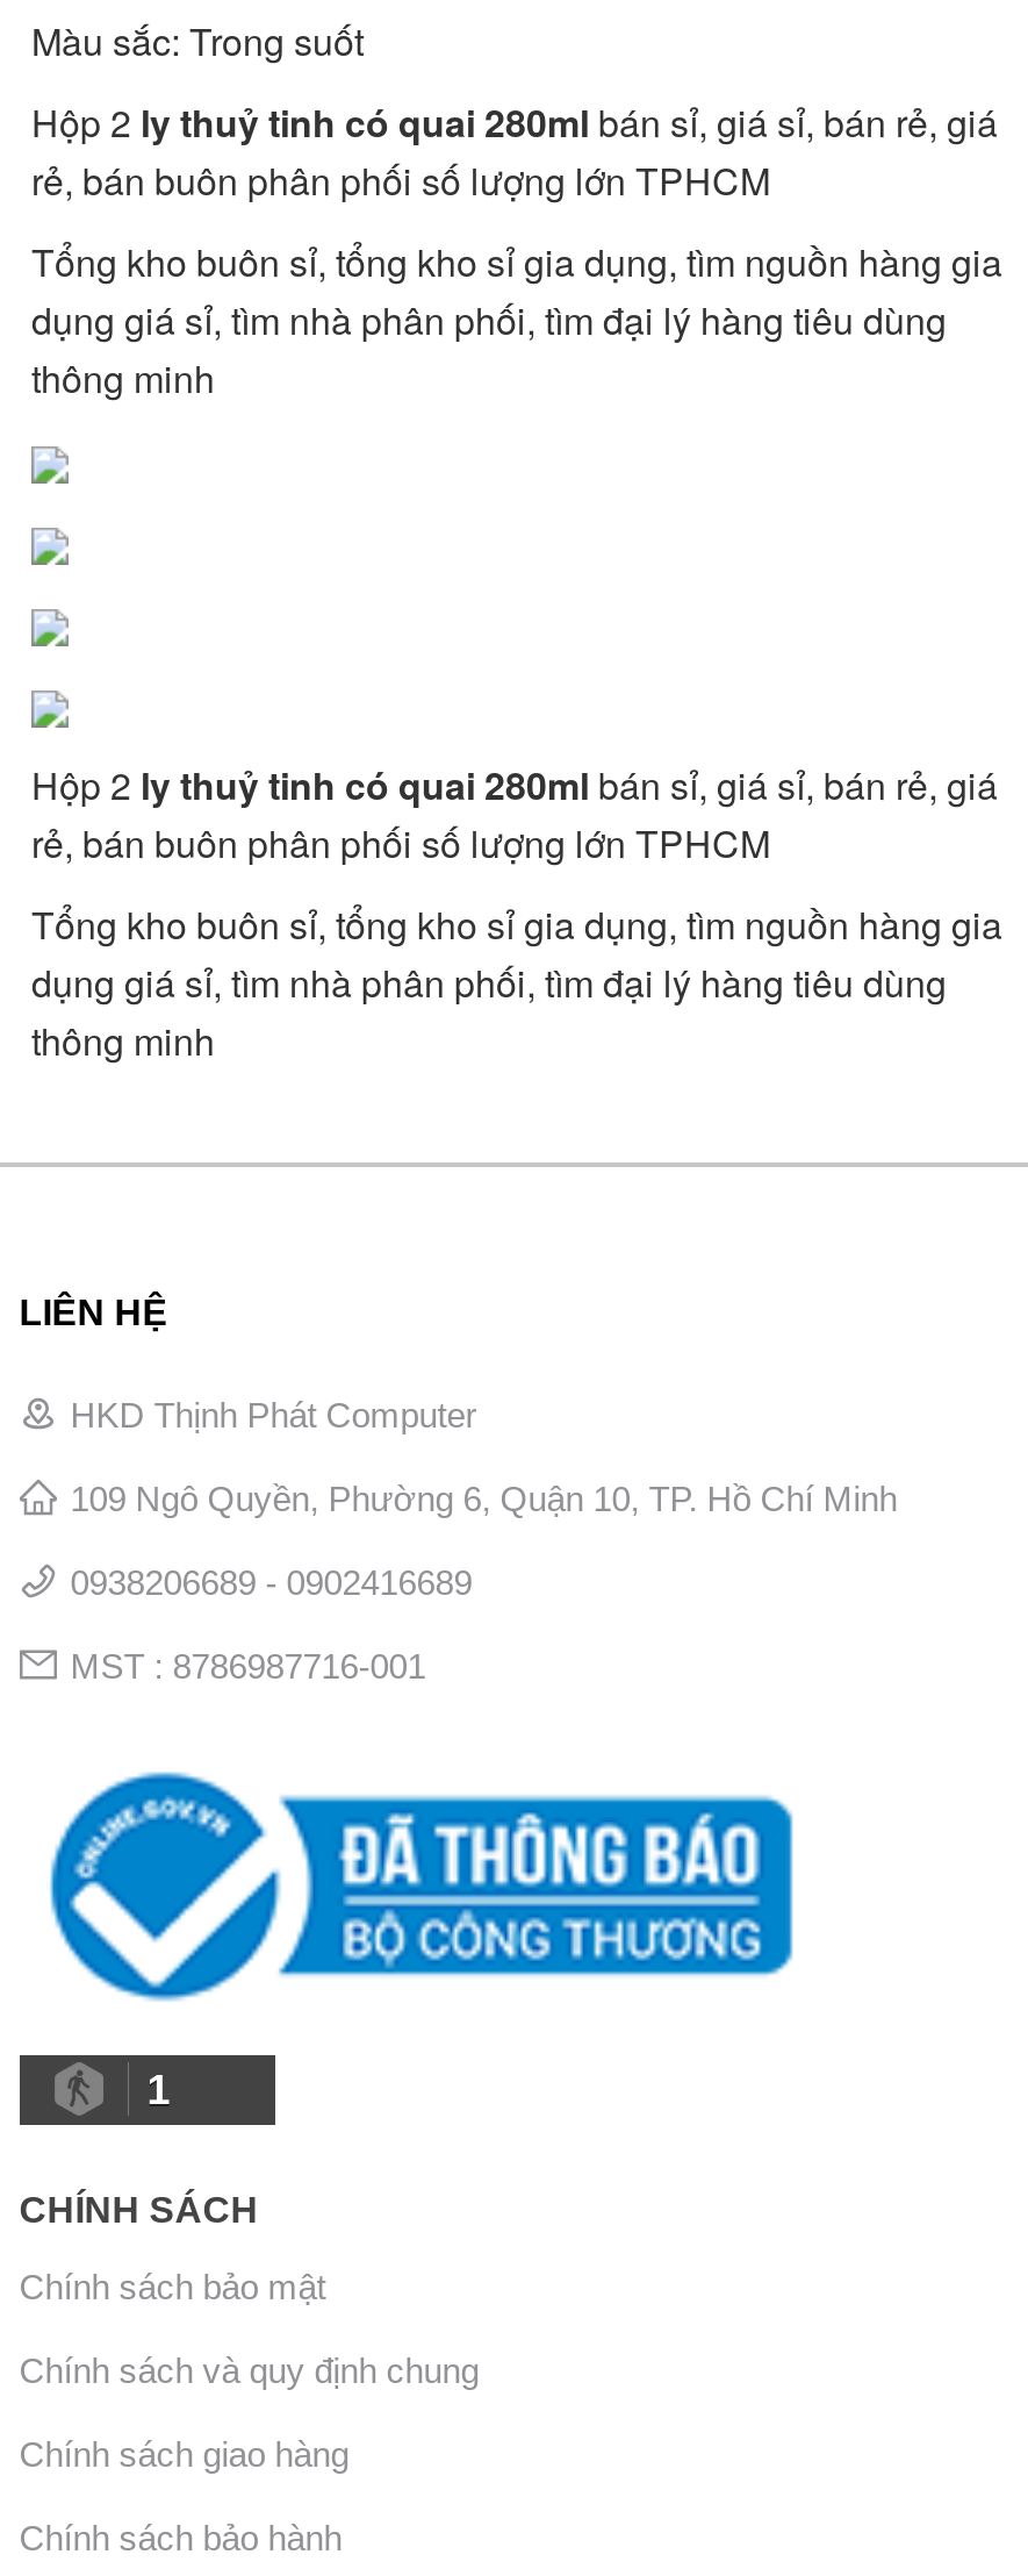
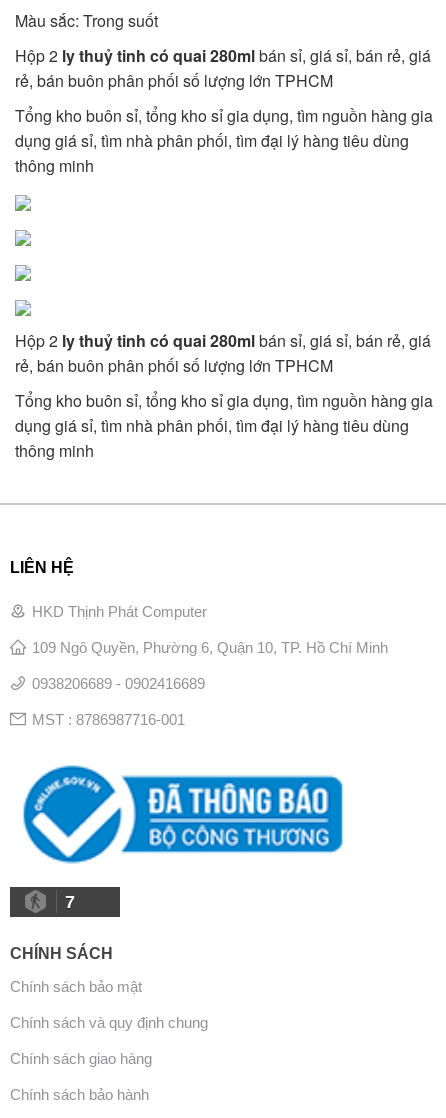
- 1
+ 7
